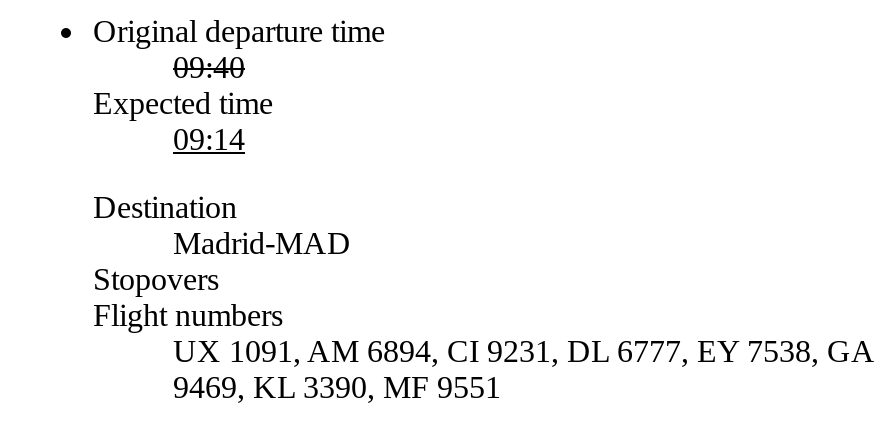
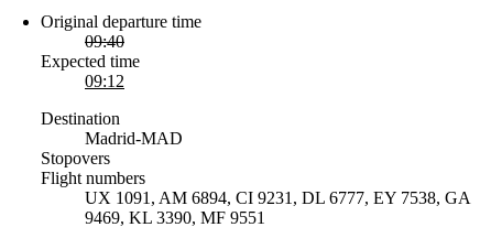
- 09:14
+ 09:12
